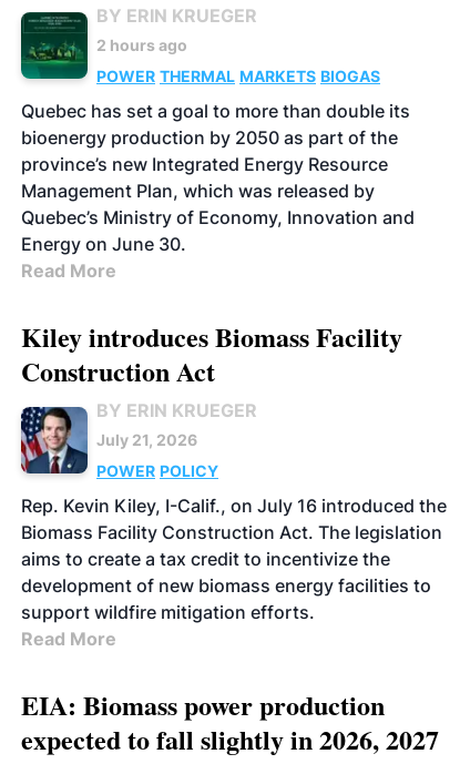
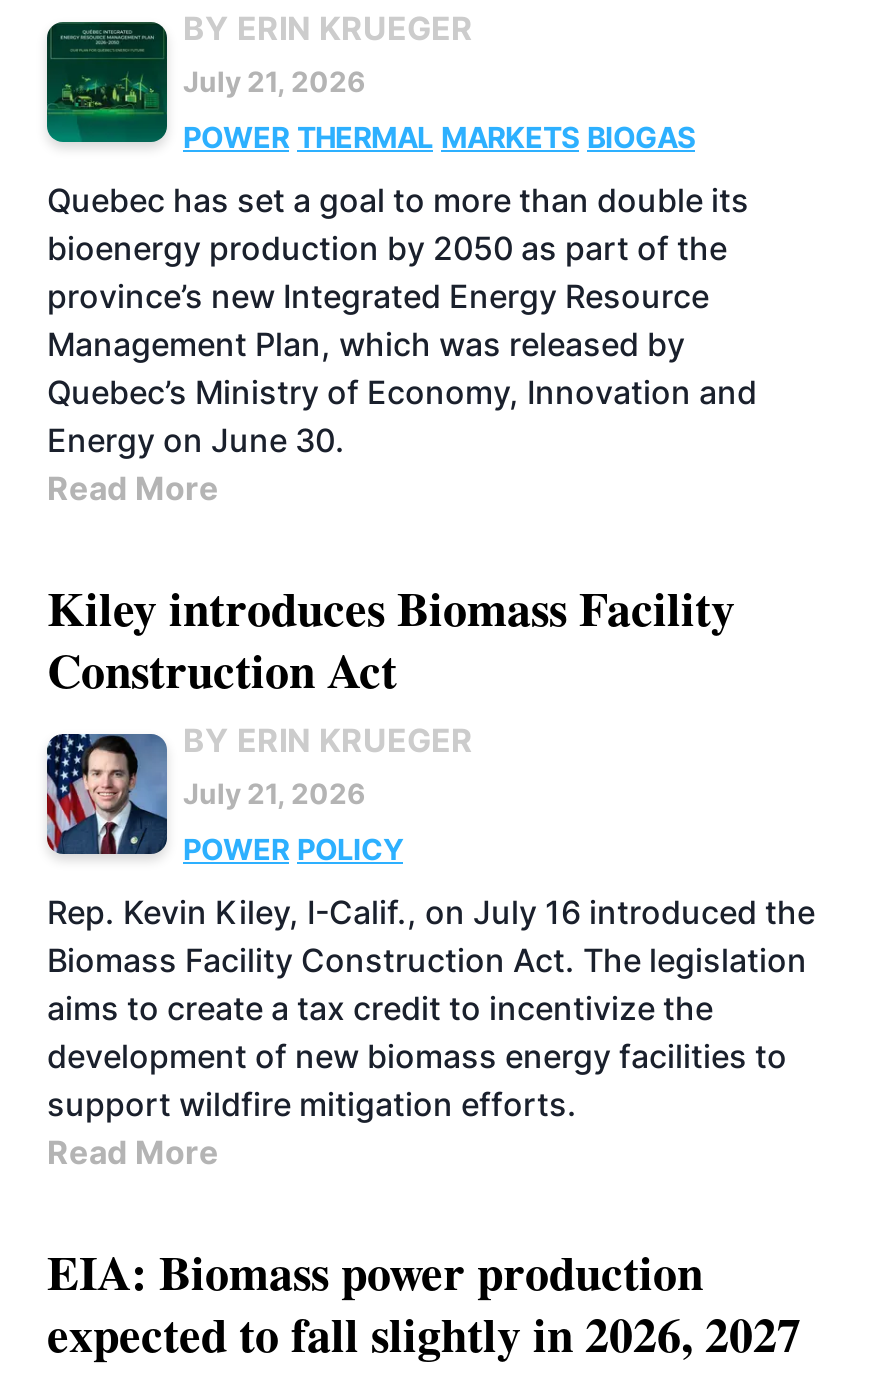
- 2 hours ago
+ July 21, 2026
